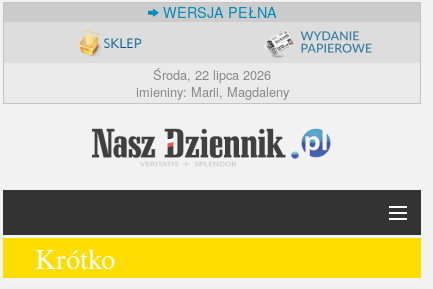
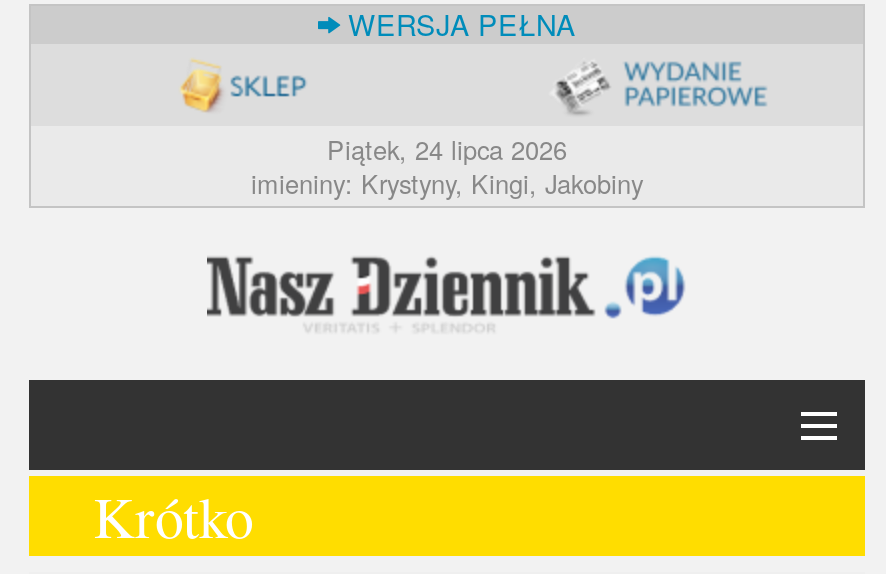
- Środa, 22 lipca 2026
- imieniny: Marii, Magdaleny
+ Piątek, 24 lipca 2026
+ imieniny: Krystyny, Kingi, Jakobiny
